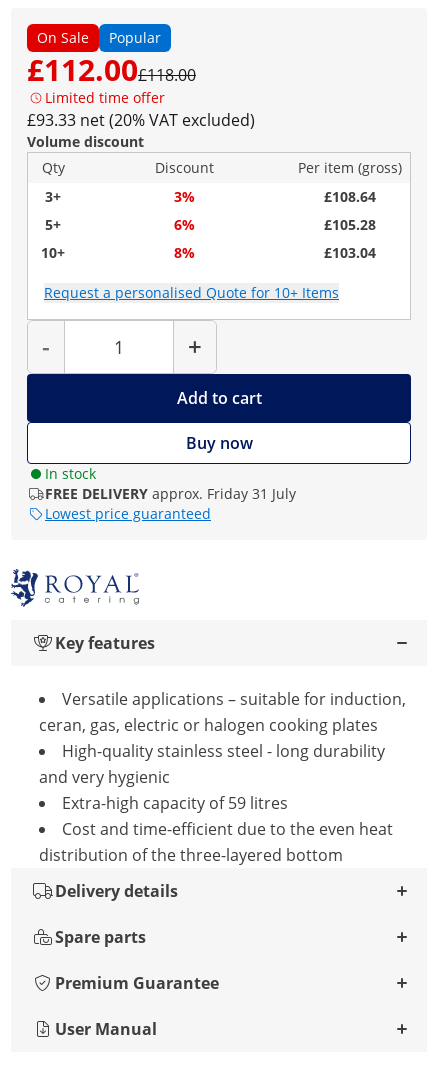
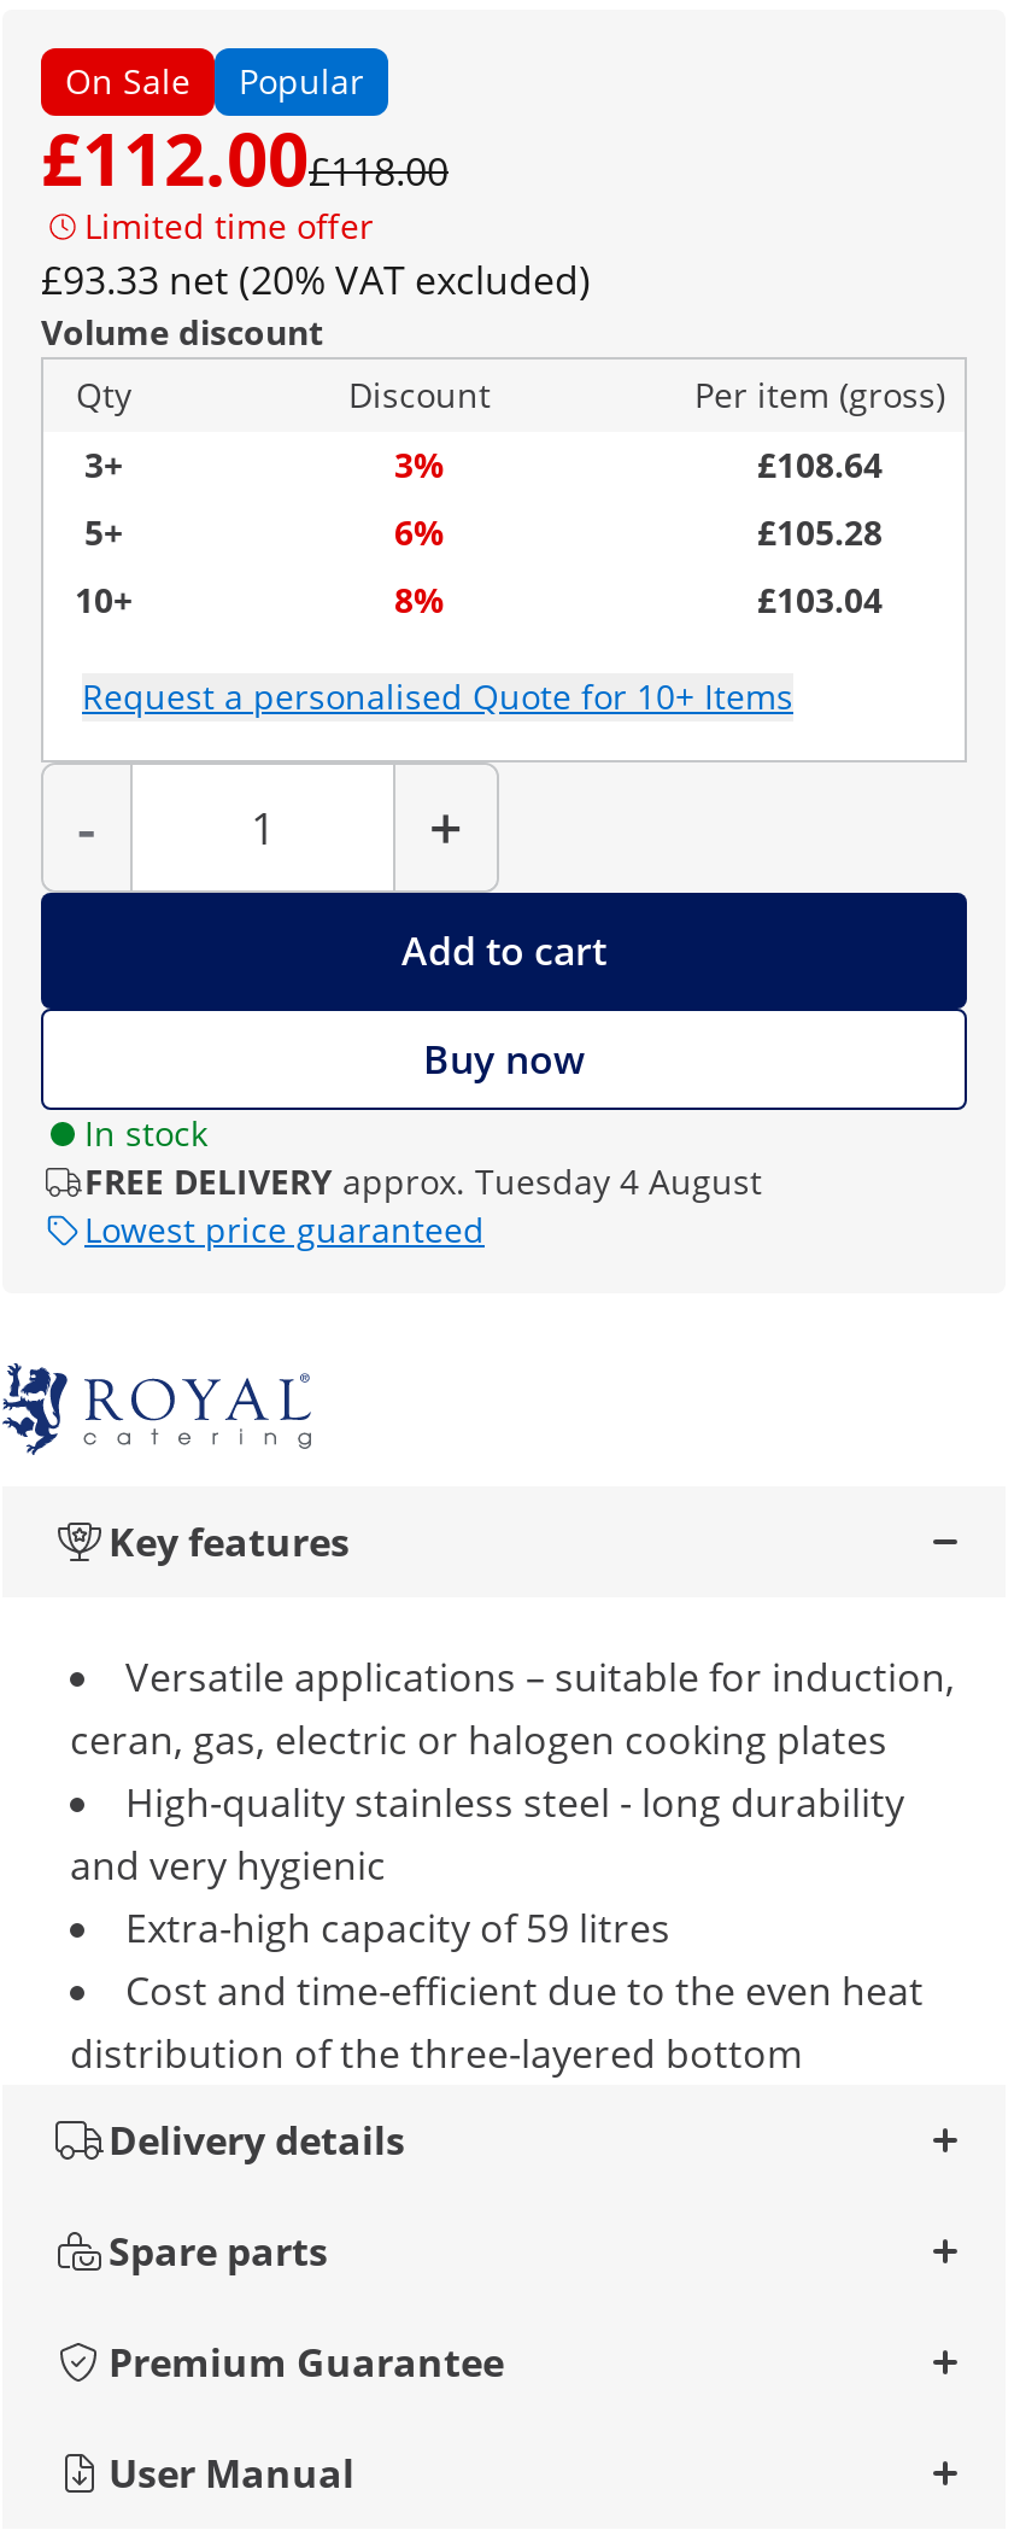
- FREE DELIVERY approx. Friday 31 July
+ FREE DELIVERY approx. Tuesday 4 August
